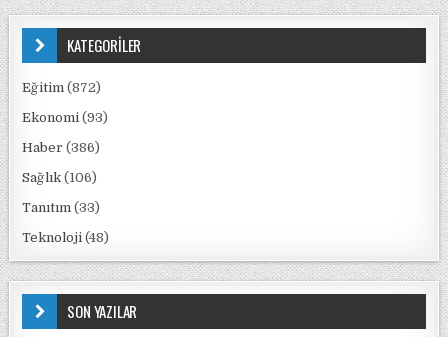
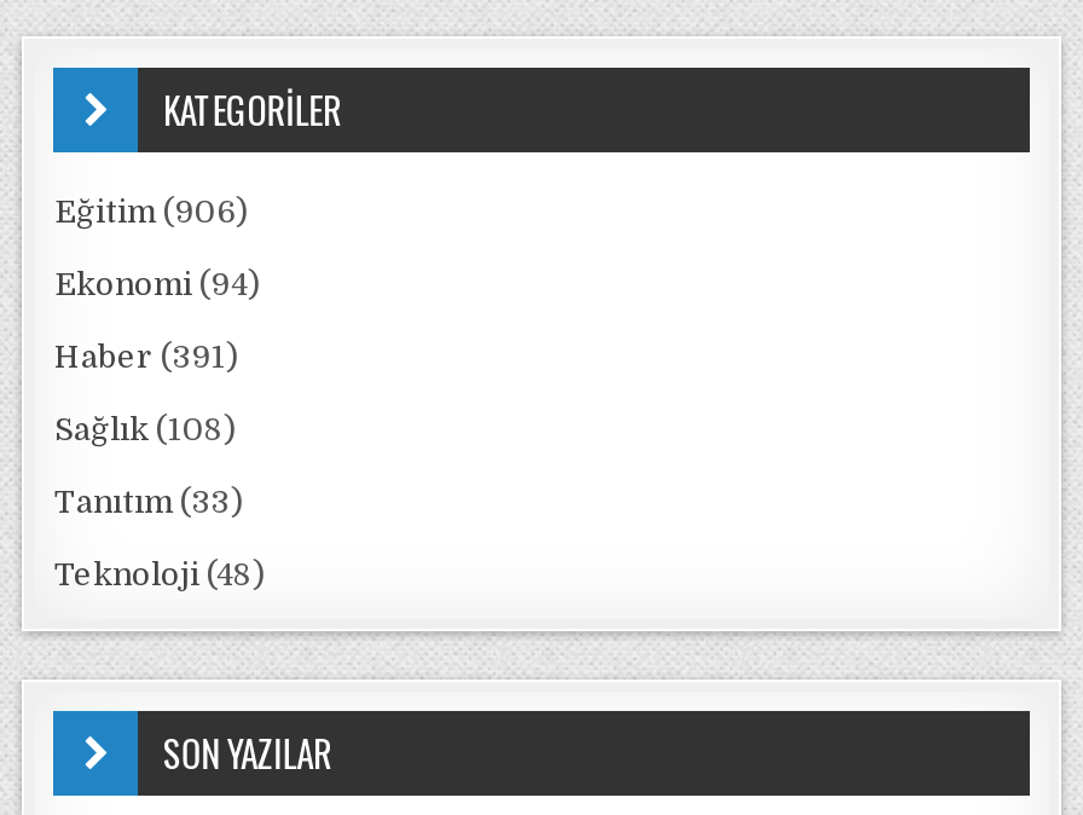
- Eğitim (872)
+ Eğitim (906)

- Ekonomi (93)
+ Ekonomi (94)

- Haber (386)
+ Haber (391)

- Sağlık (106)
+ Sağlık (108)
